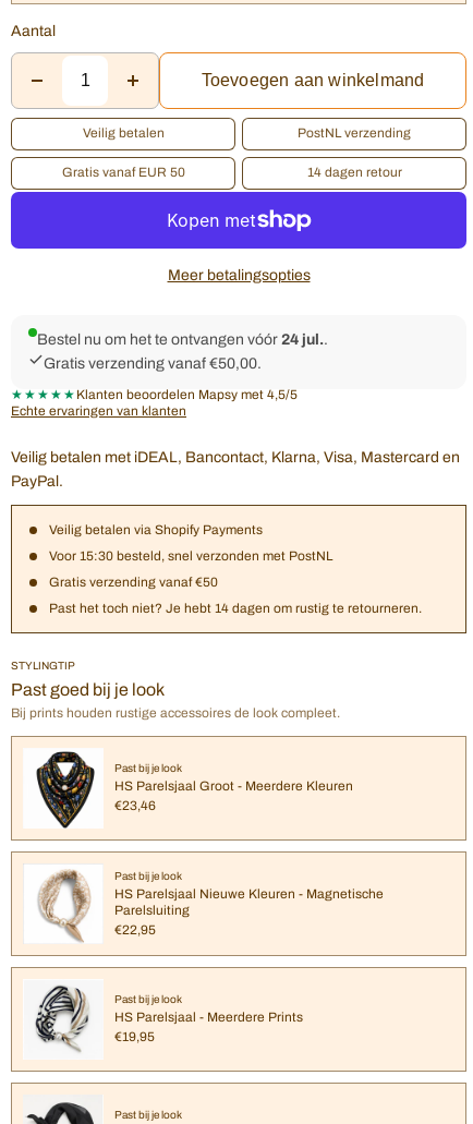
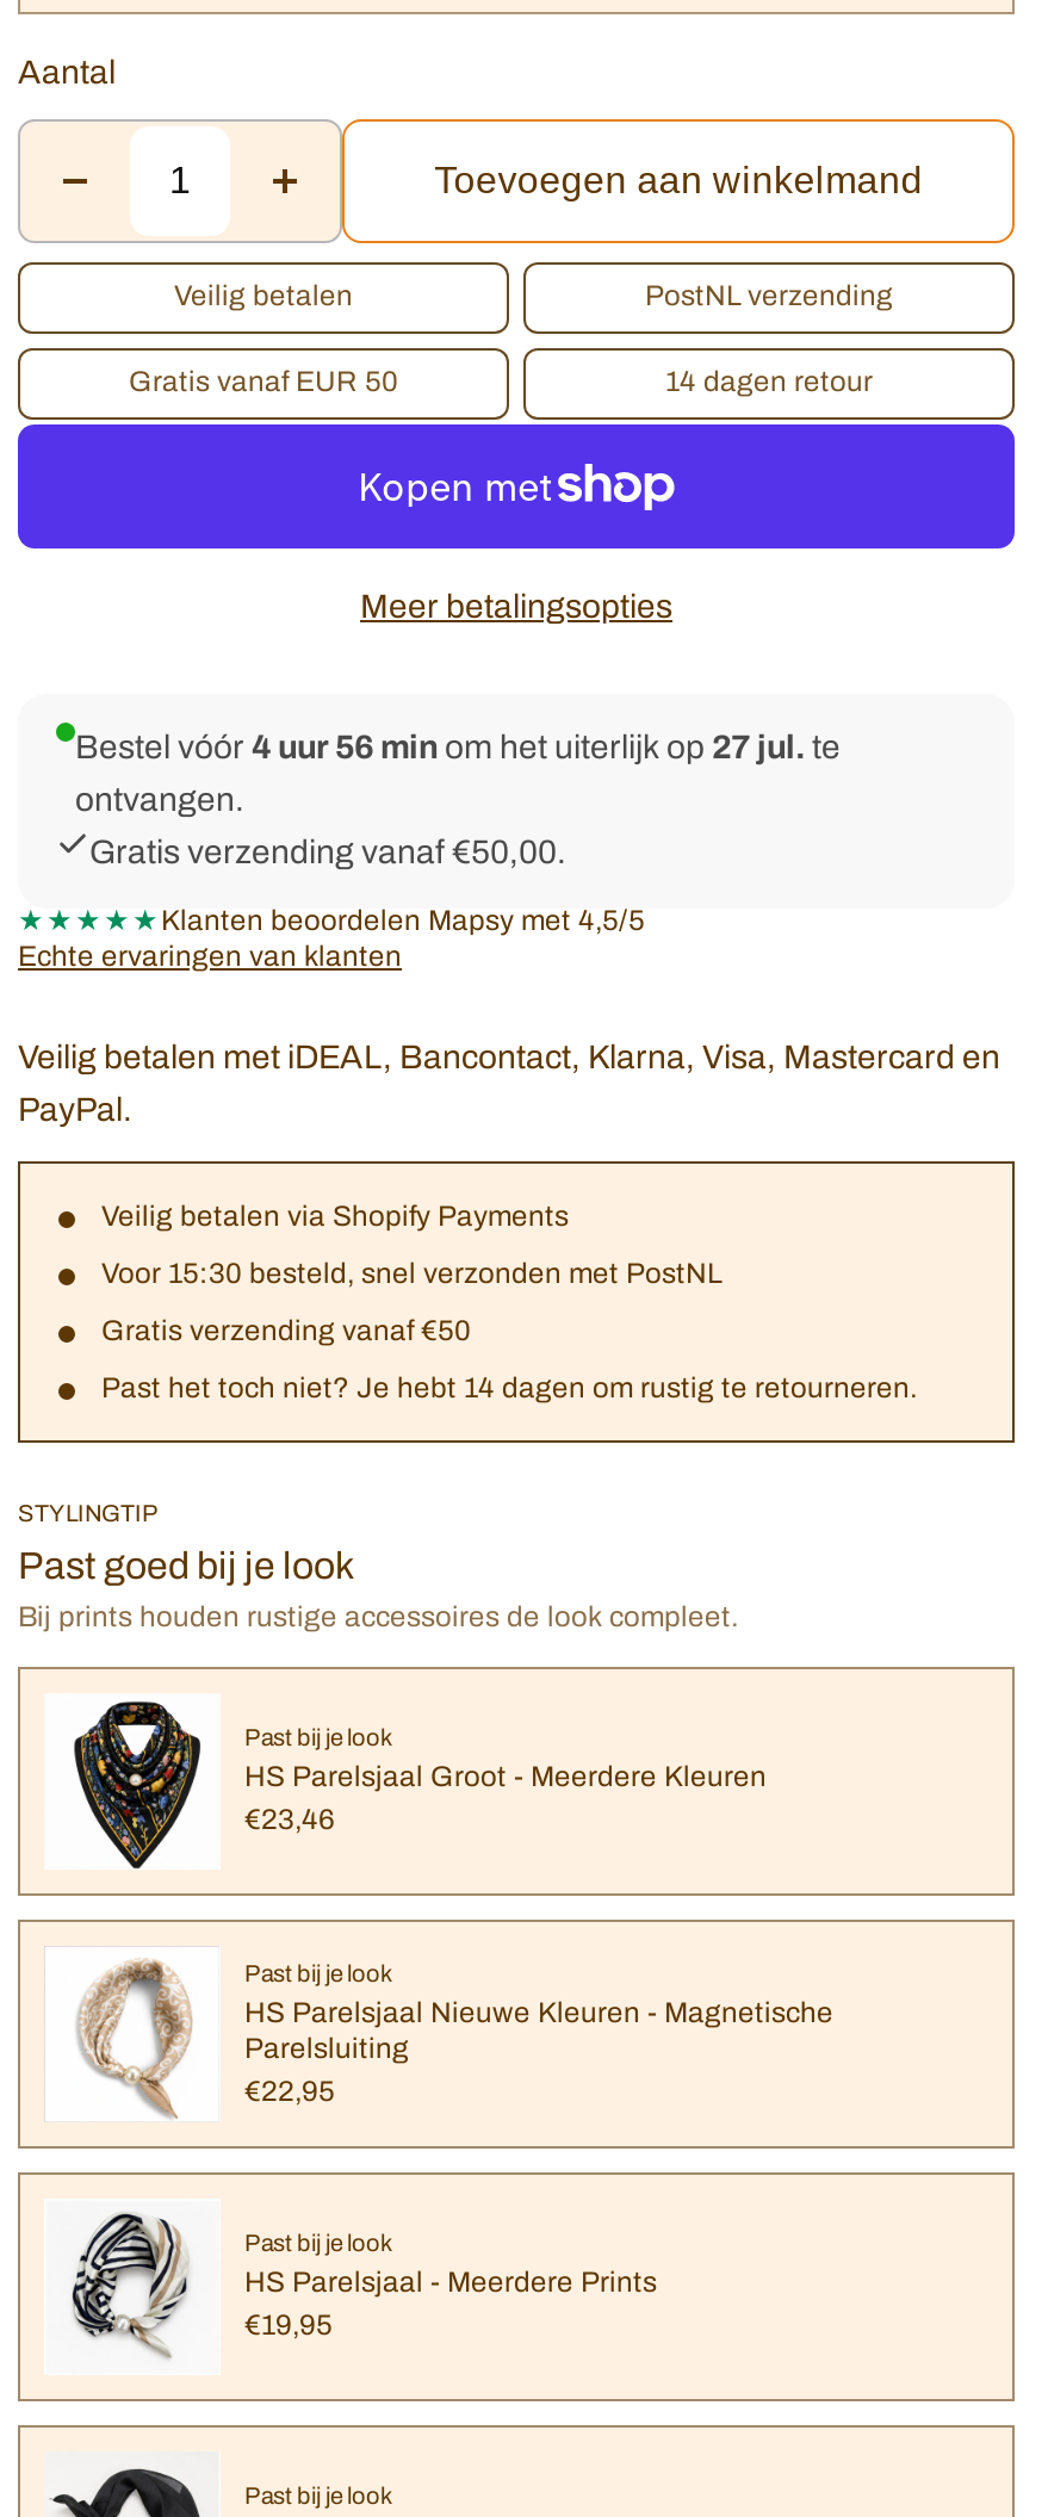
- Bestel nu om het te ontvangen vóór 24 jul..
+ Bestel vóór 4 uur 56 min om het uiterlijk op 27 jul. te
+ ontvangen.
